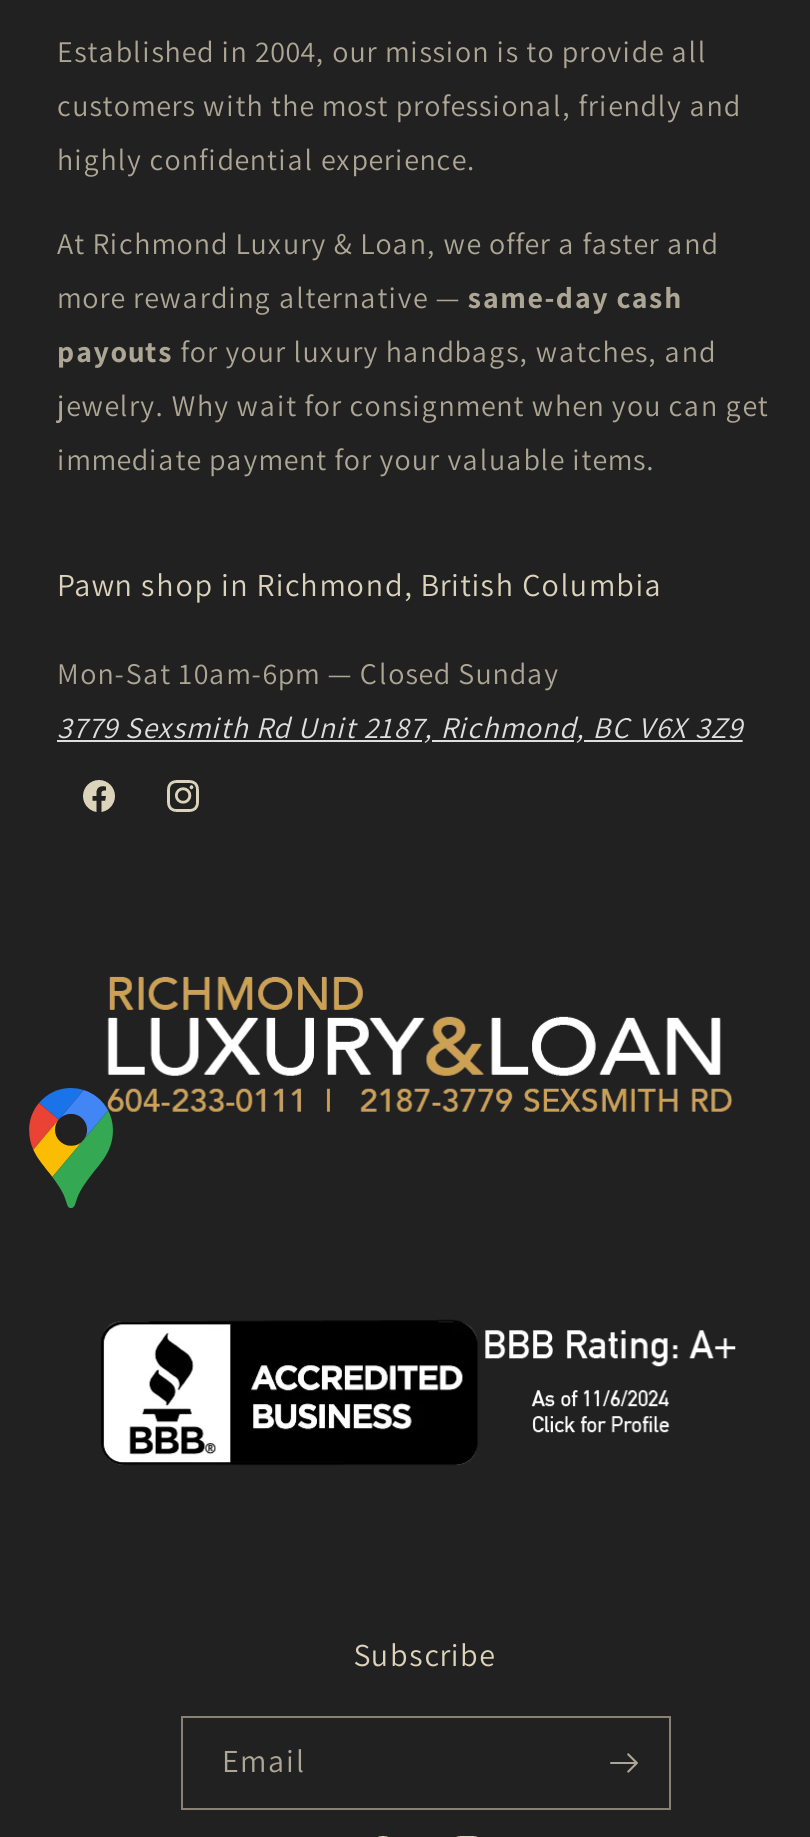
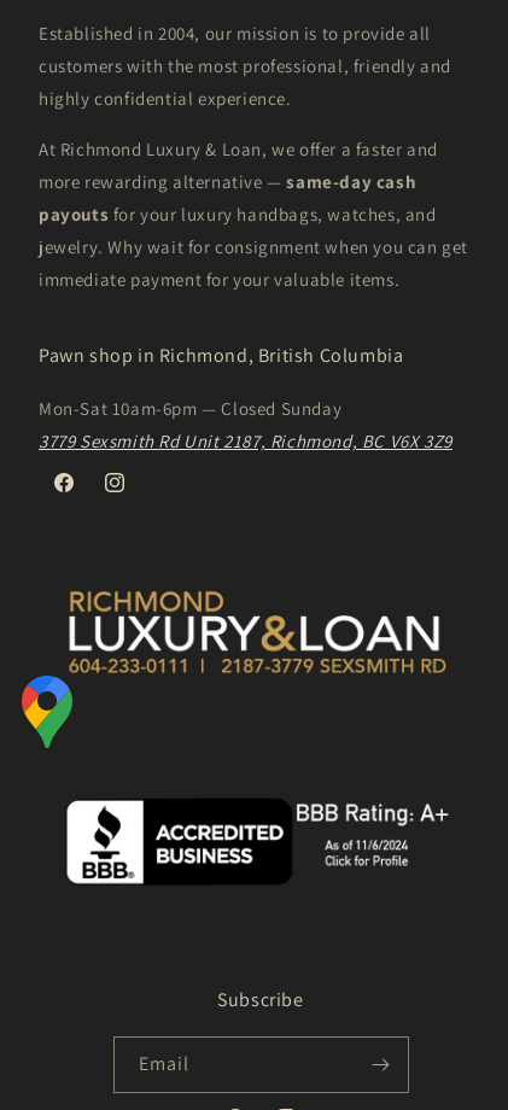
- [image]
+ [image]
